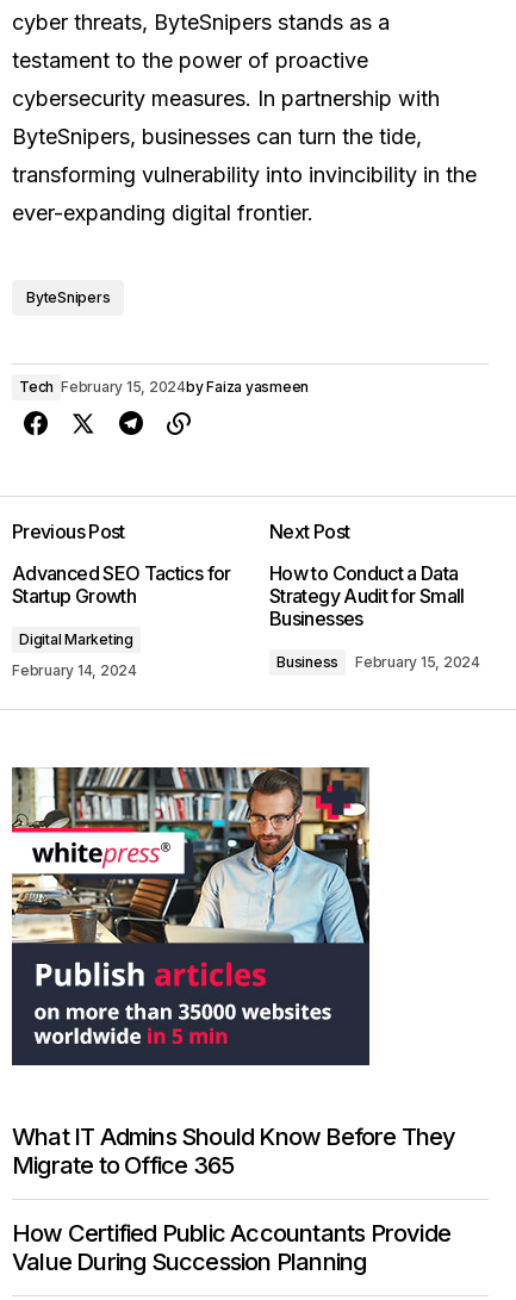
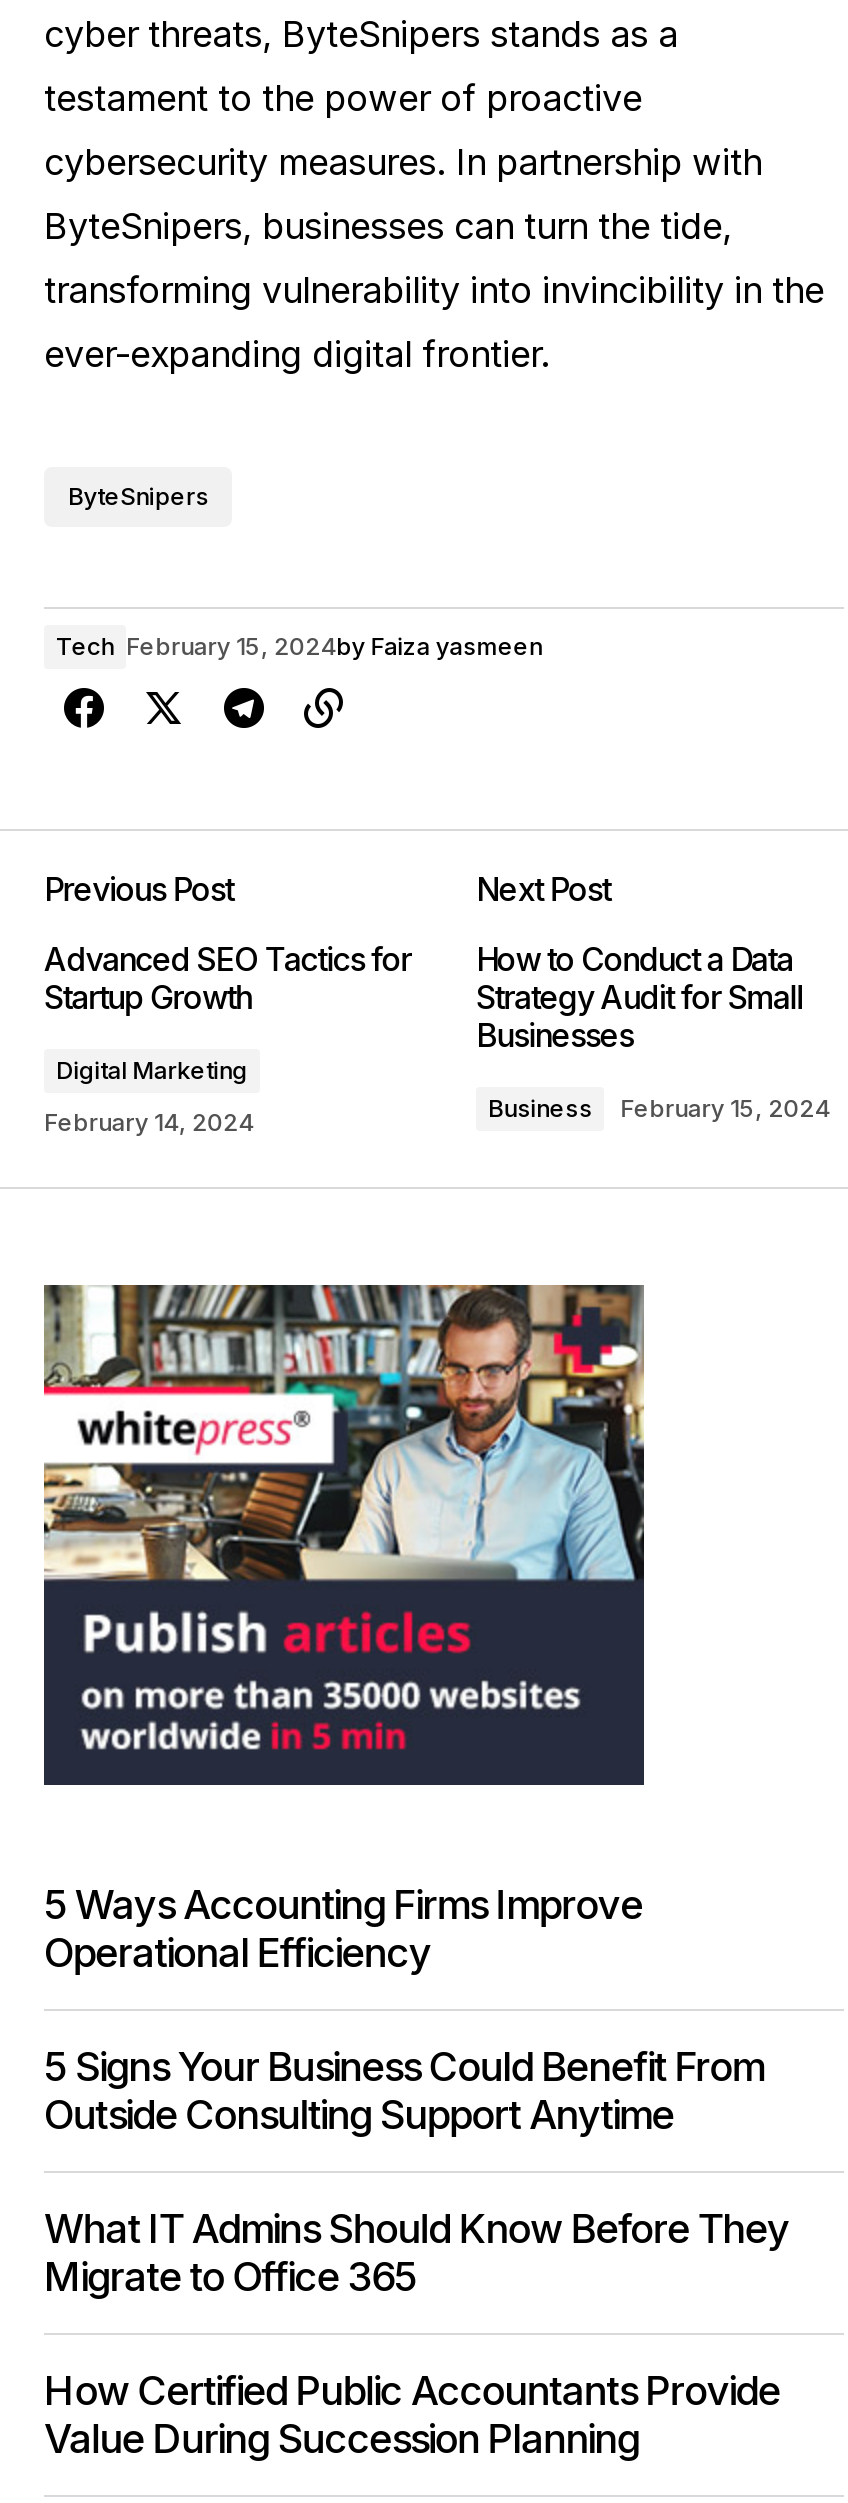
+ 5 Ways Accounting Firms Improve
+ Operational Efficiency
+ 5 Signs Your Business Could Benefit From
+ Outside Consulting Support Anytime
